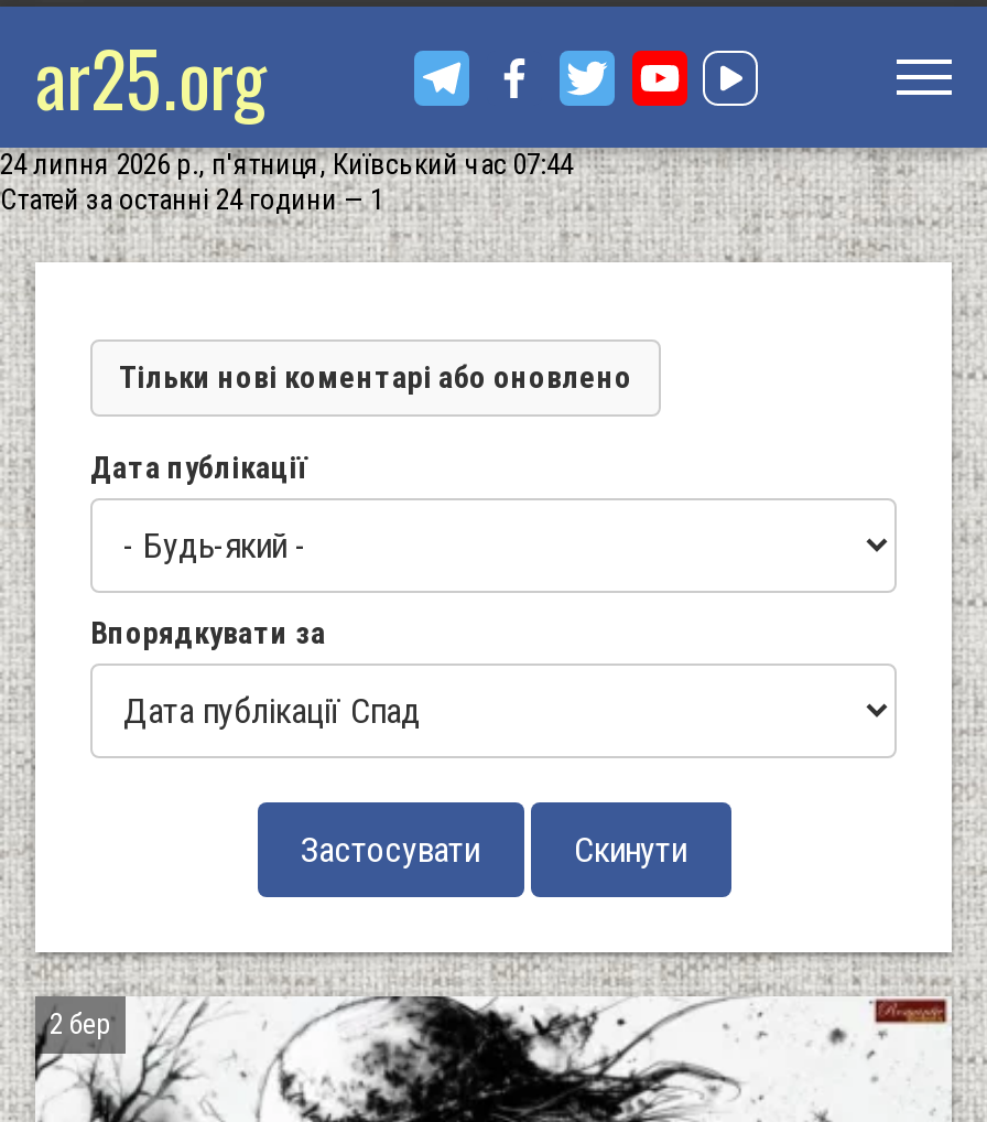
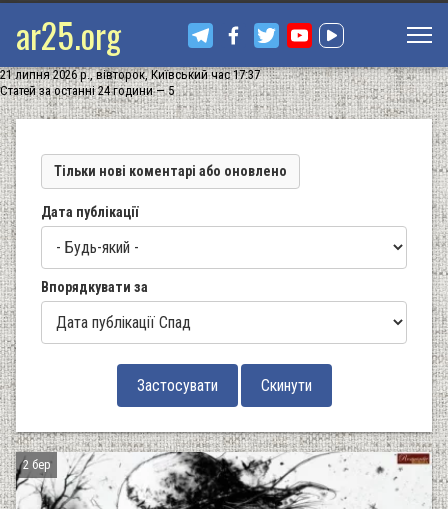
- 24 липня 2026 р., п'ятниця, Київський час 07:44
+ 21 липня 2026 р., вівторок, Київський час 17:37

- Статей за останні 24 години — 1
+ Статей за останні 24 години — 5
